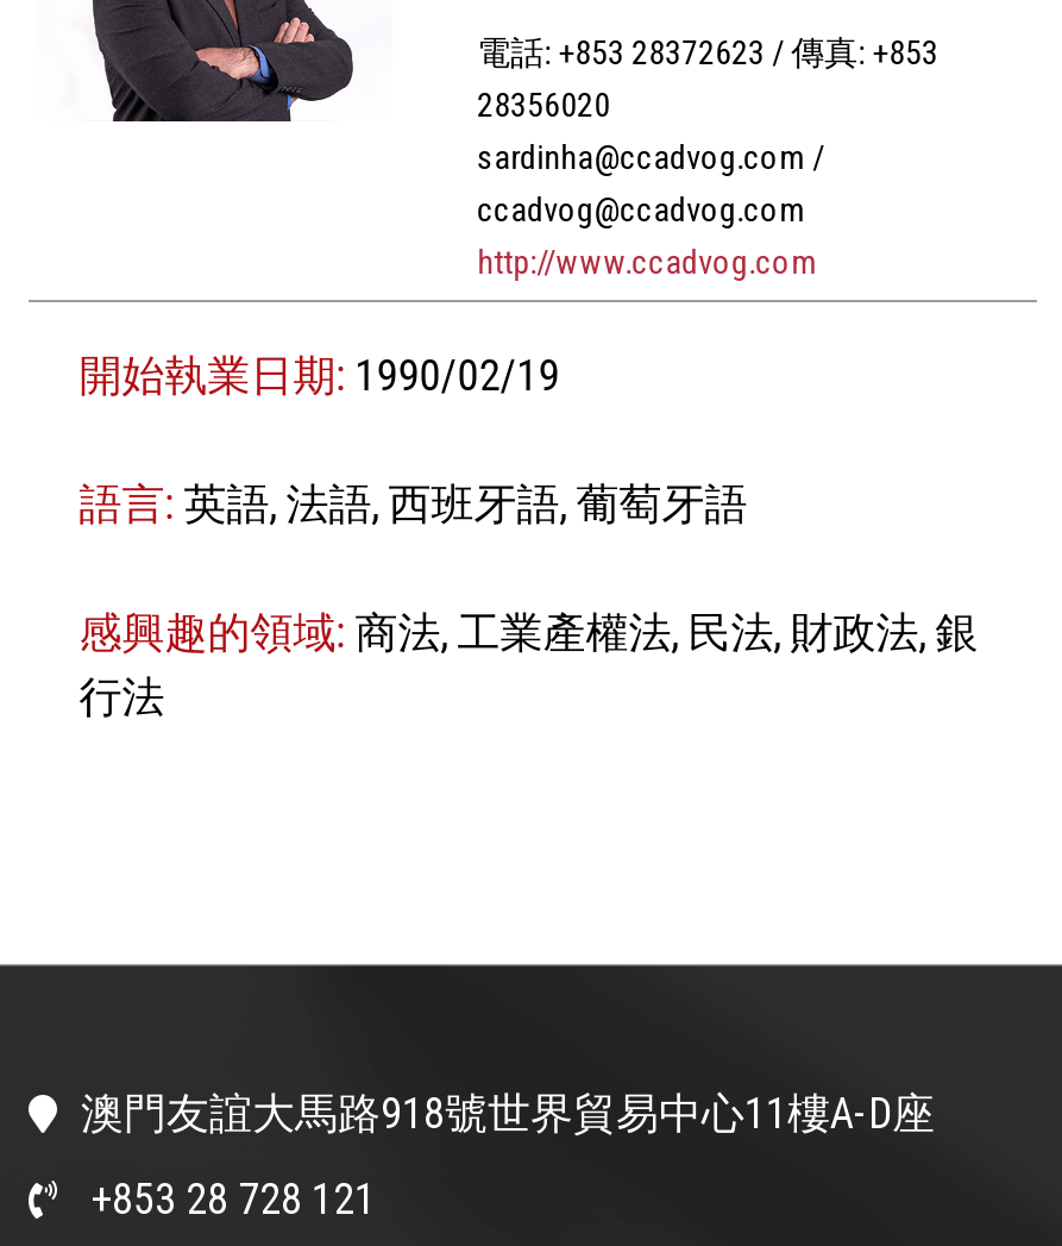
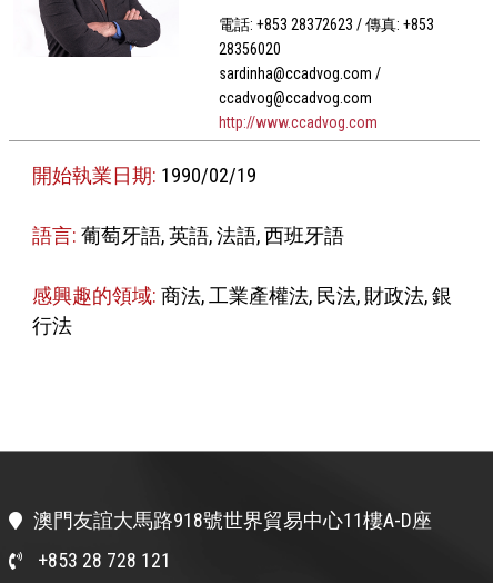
- 語言:英語, 法語, 西班牙語, 葡萄牙語
+ 語言:葡萄牙語, 英語, 法語, 西班牙語
